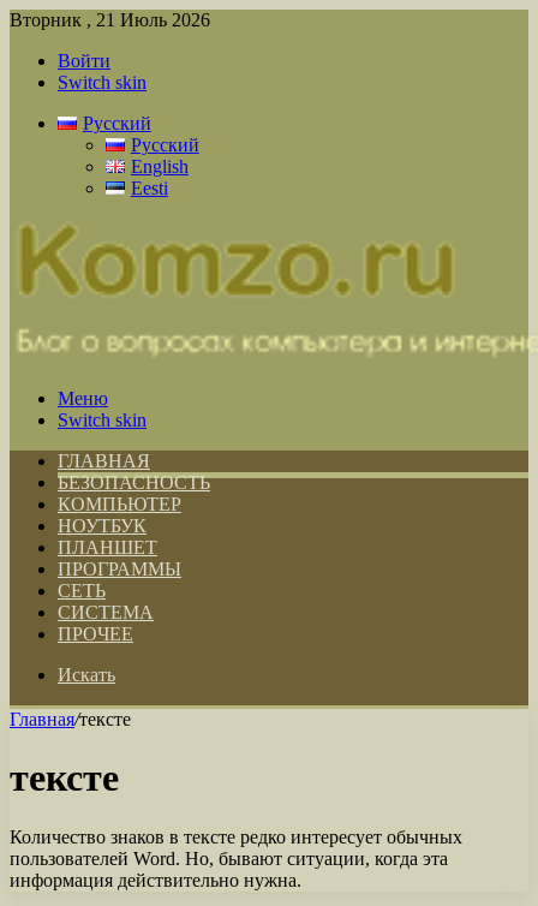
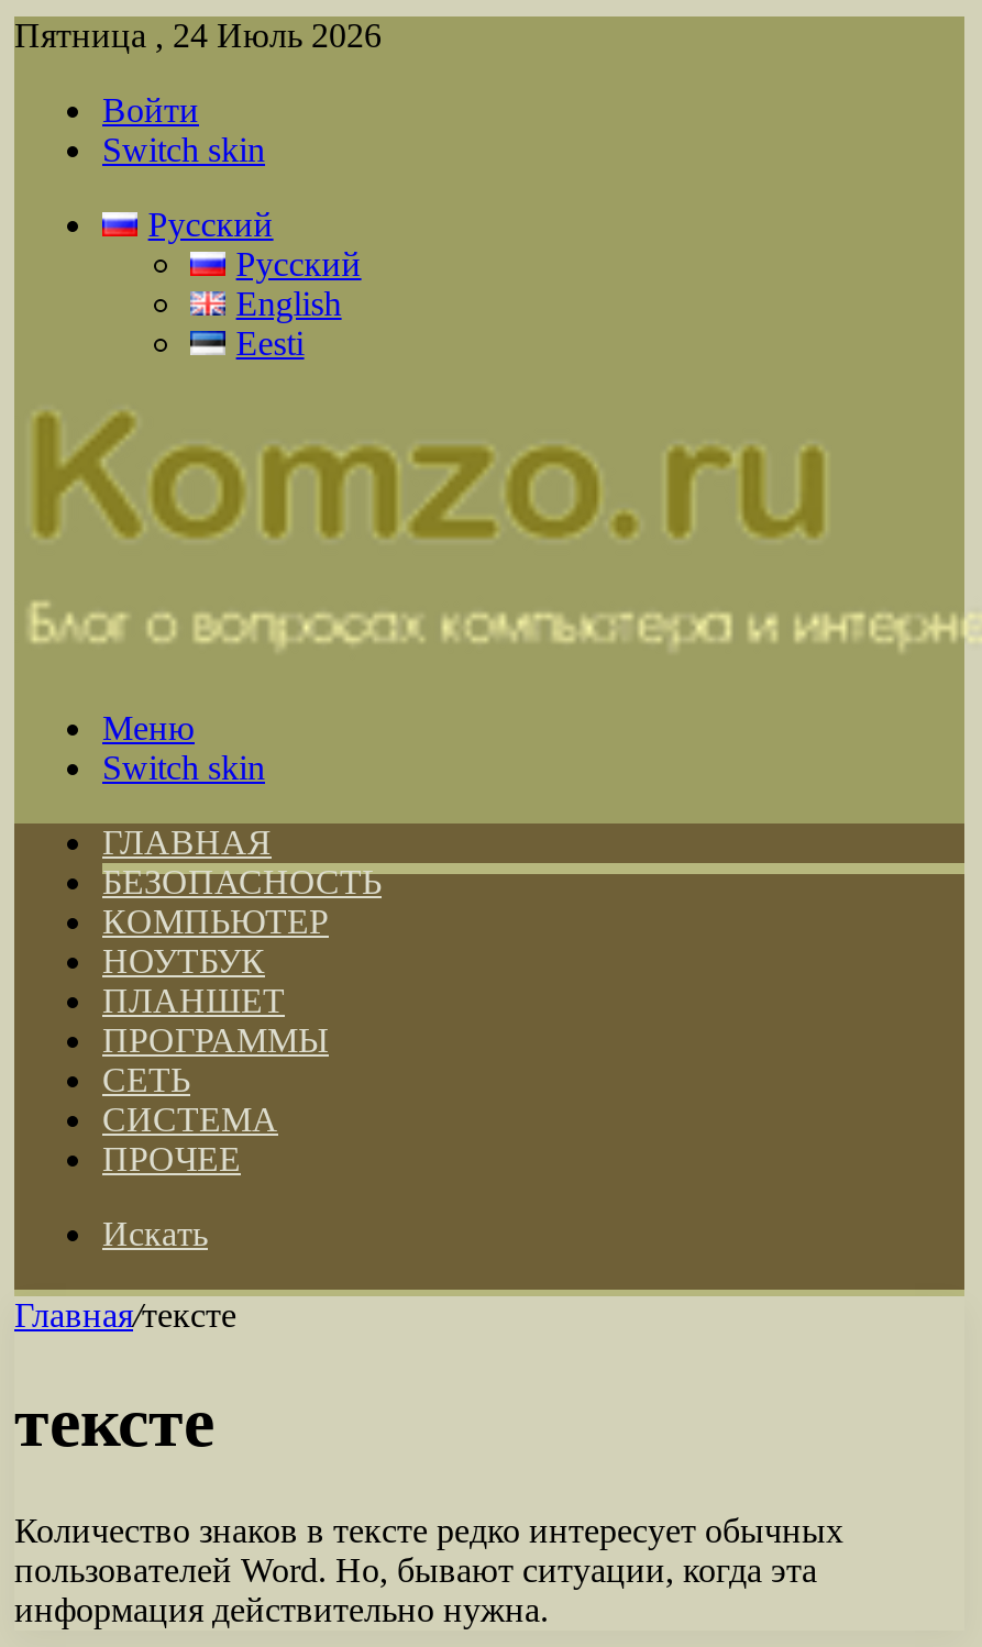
- Вторник , 21 Июль 2026
+ Пятница , 24 Июль 2026
